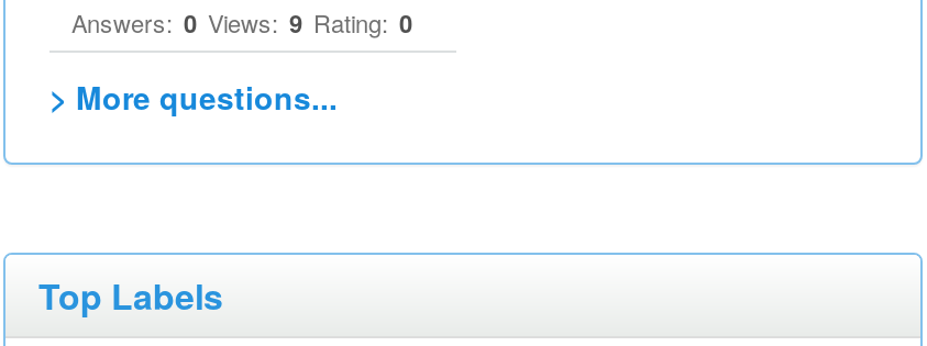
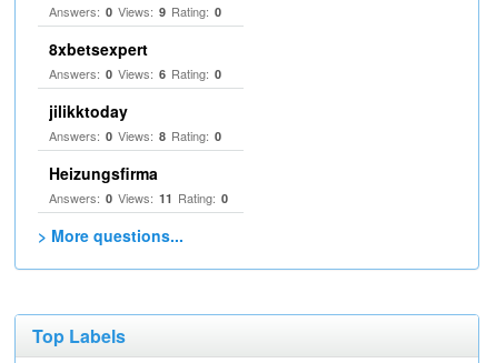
+ 8xbetsexpert
+ Answers: 0 Views: 6 Rating: 0
+ jilikktoday
+ Answers: 0 Views: 8 Rating: 0
+ Heizungsfirma
+ Answers: 0 Views: 11 Rating: 0
